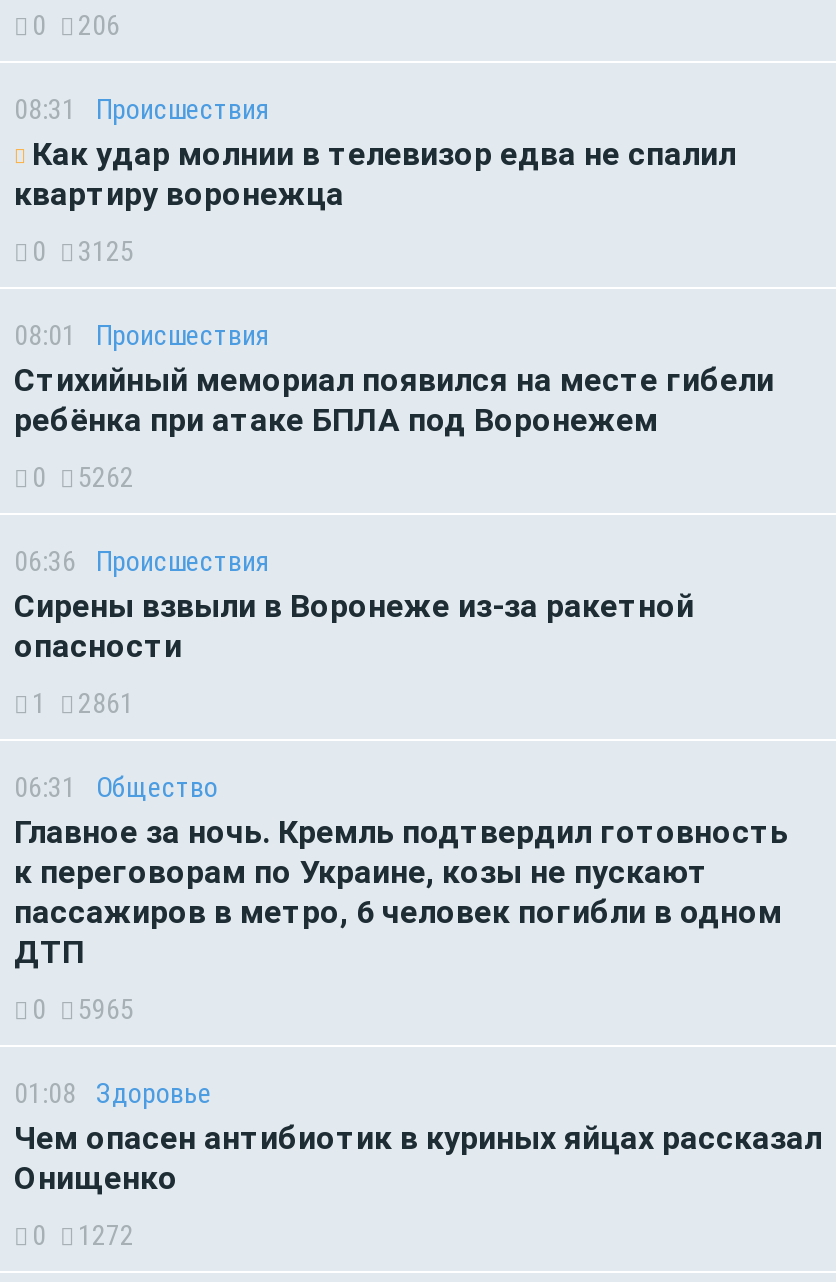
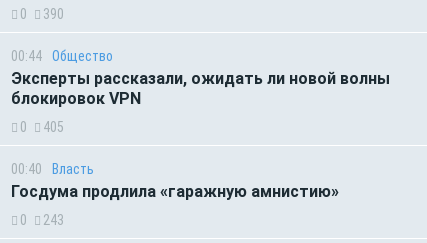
- 206
- 08:31
- Происшествия
- Как удар молнии в телевизор едва не спалил
- квартиру воронежца
- 0
- 3125
- 08:01
- Происшествия
- Стихийный мемориал появился на месте гибели
- ребёнка при атаке БПЛА под Воронежем
- 0
- 5262
- 06:36
- Происшествия
- Сирены взвыли в Воронеже из-за ракетной
- опасности
- 1
- 2861
- 06:31
+ 390
+ 00:44

- Главное за ночь. Кремль подтвердил готовность
- к переговорам по Украине, козы не пускают
- пассажиров в метро, 6 человек погибли в одном
- ДТП
+ Эксперты рассказали, ожидать ли новой волны
+ блокировок VPN

- 0 5965
+ 0 405

- 01:08
- Здоровье
- Чем опасен антибиотик в куриных яйцах рассказал
- Онищенко
+ 00:40
+ Власть
+ Госдума продлила «гаражную амнистию»

- 0 1272
+ 0 243
